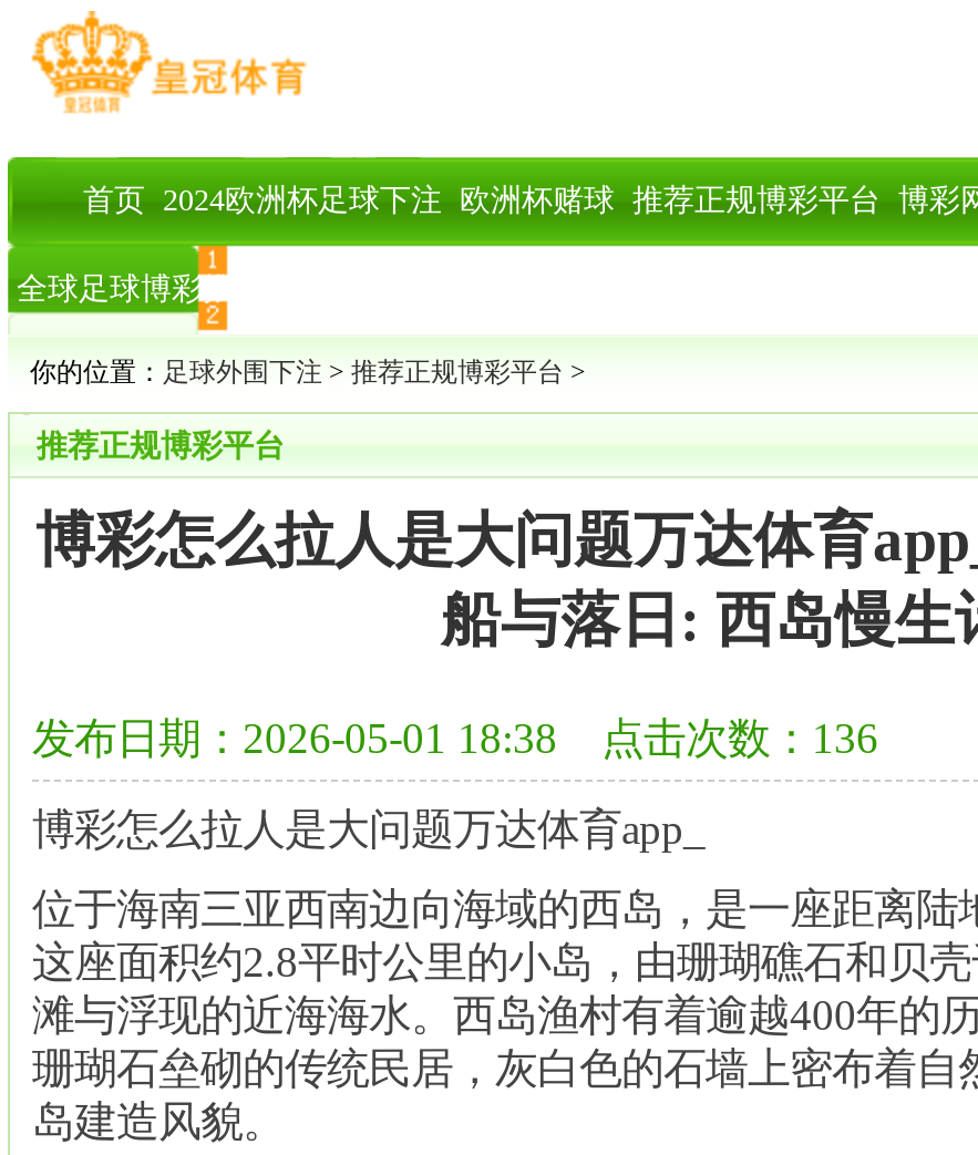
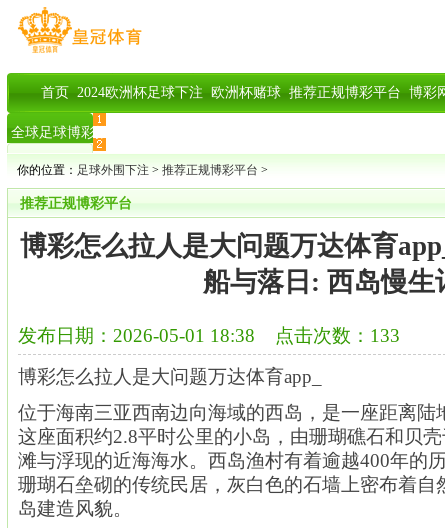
- 发布日期：2026-05-01 18:38 点击次数：136
+ 发布日期：2026-05-01 18:38 点击次数：133
